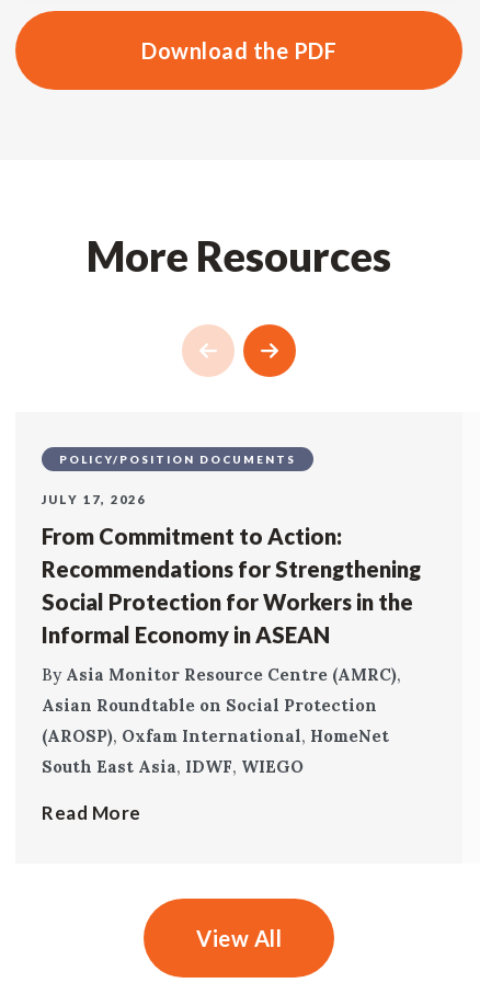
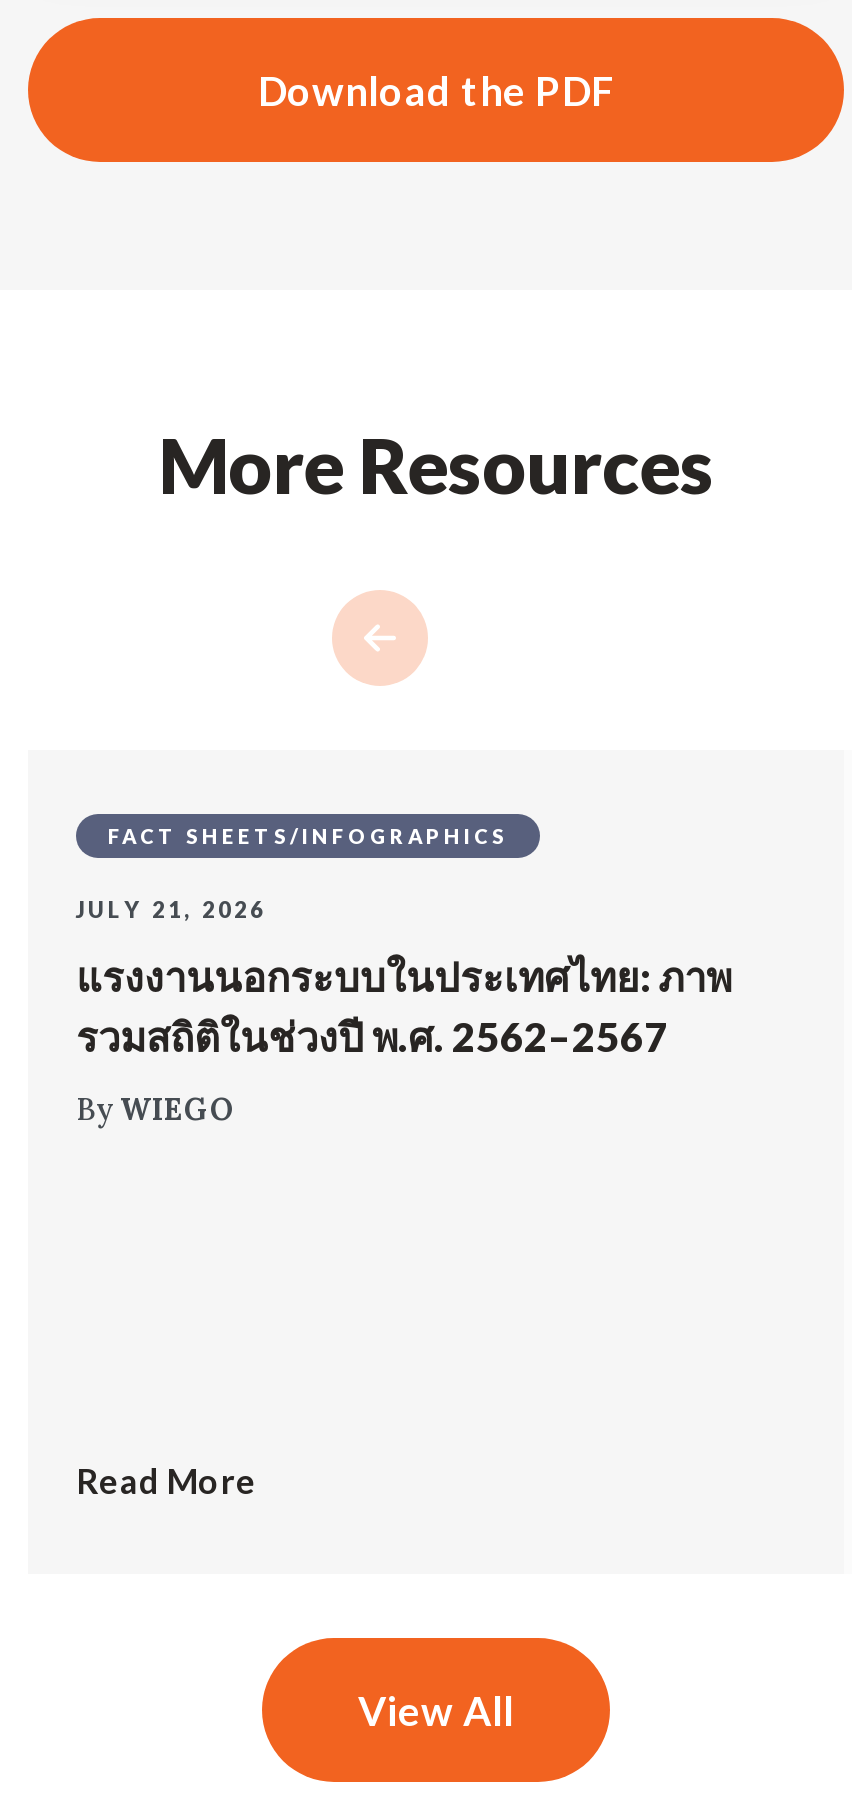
- [image]

- POLICY/POSITION DOCUMENTS
- JULY 17, 2026
- From Commitment to Action:
- Recommendations for Strengthening
- Social Protection for Workers in the
- Informal Economy in ASEAN
- By Asia Monitor Resource Centre (AMRC),
- Asian Roundtable on Social Protection
- (AROSP), Oxfam International, HomeNet
- South East Asia, IDWF, WIEGO
+ FACT SHEETS/INFOGRAPHICS
+ JULY 21, 2026
+ แรงงานนอกระบบในประเทศไทย: ภาพ
+ รวมสถิติในช่วงปี พ.ศ. 2562–2567
+ By WIEGO
